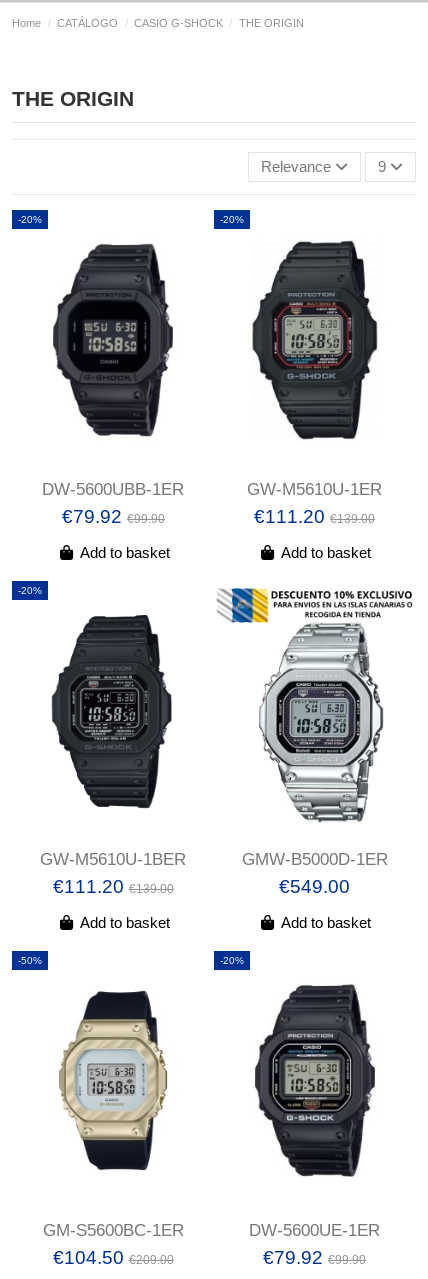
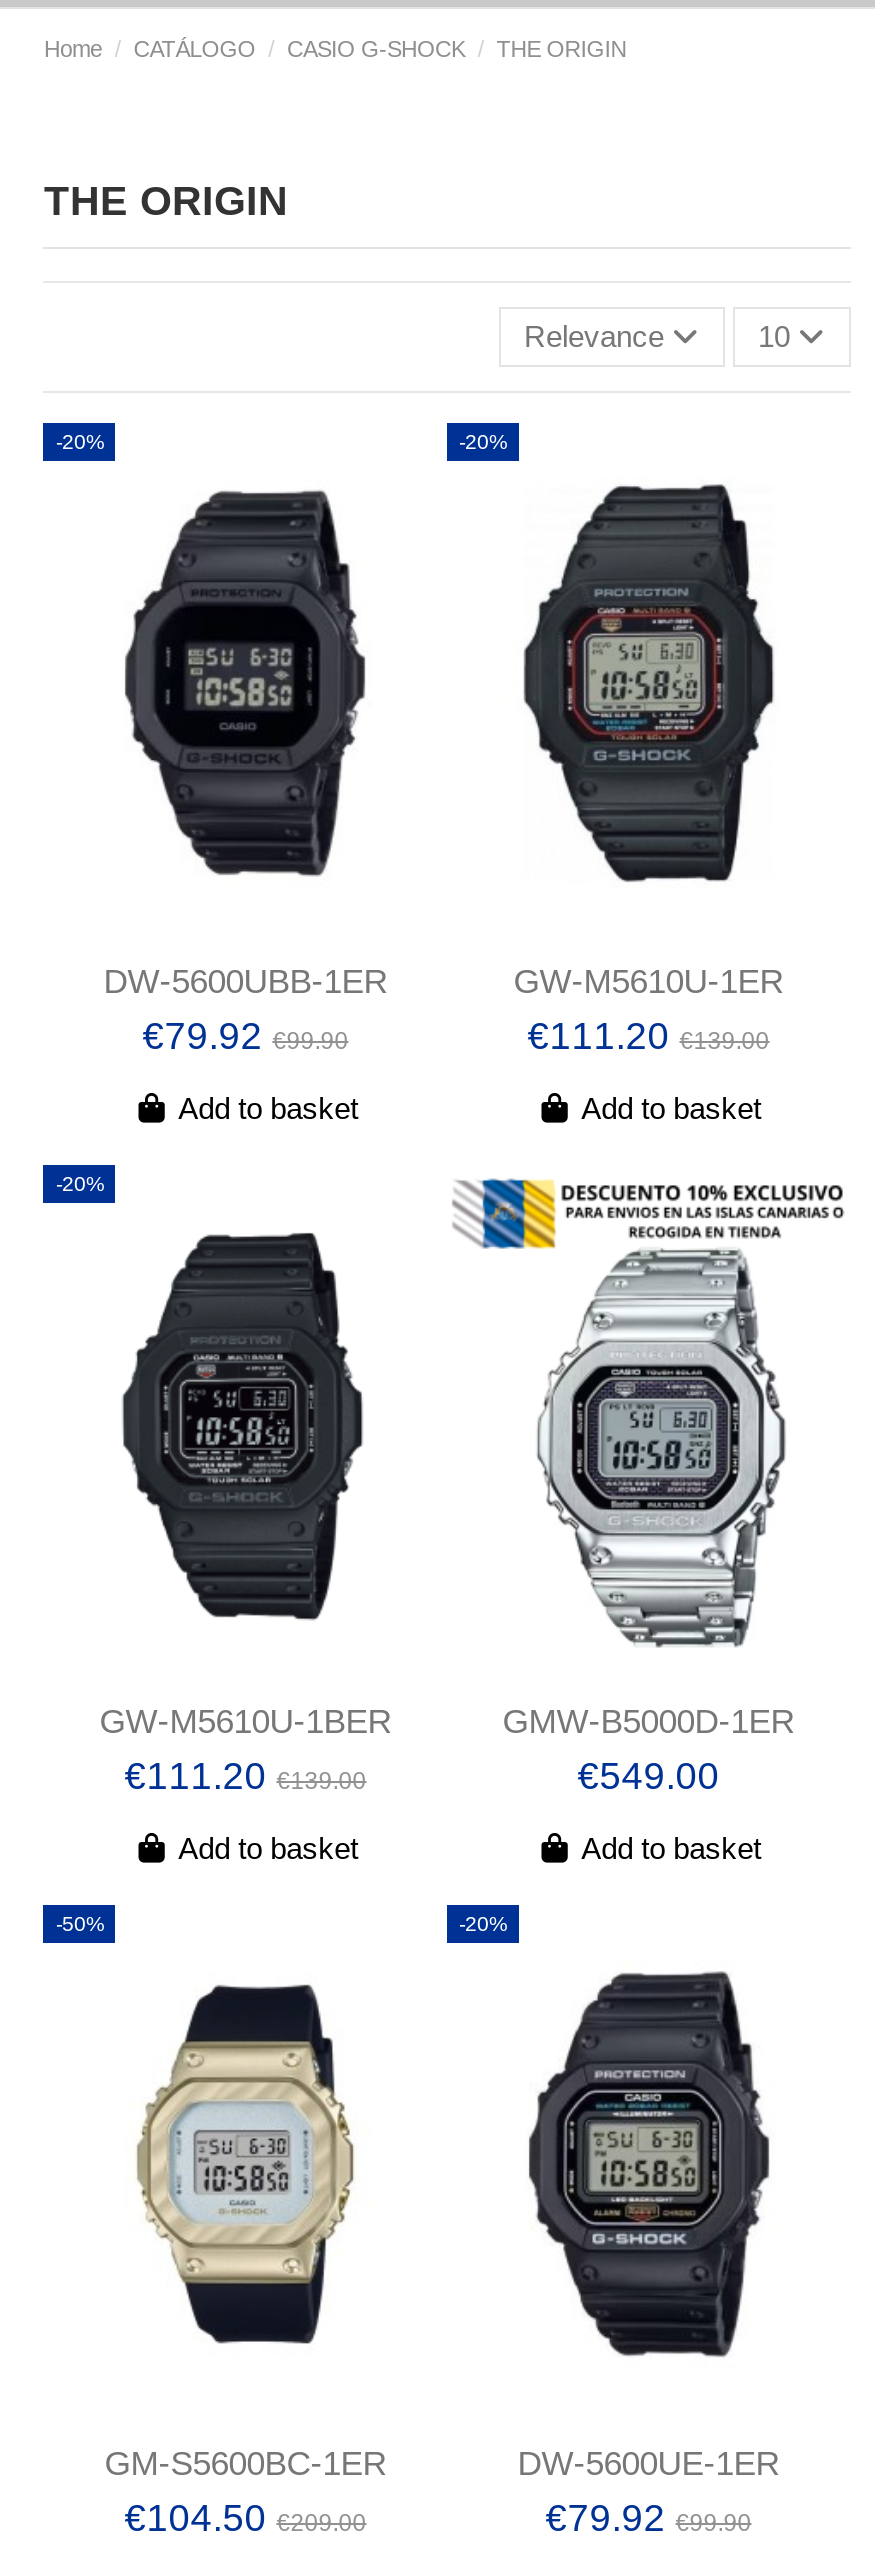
- 9
+ 10
